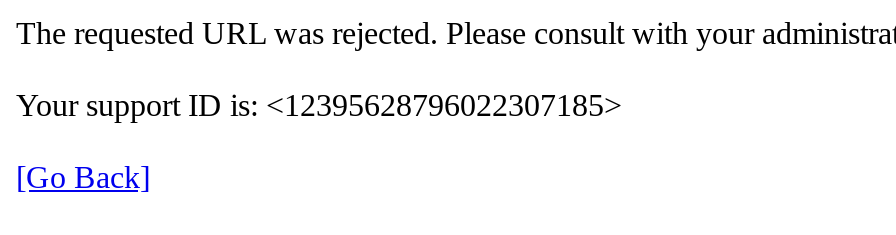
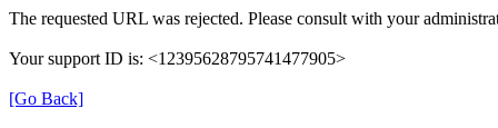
- Your support ID is: <12395628796022307185>
+ Your support ID is: <12395628795741477905>
